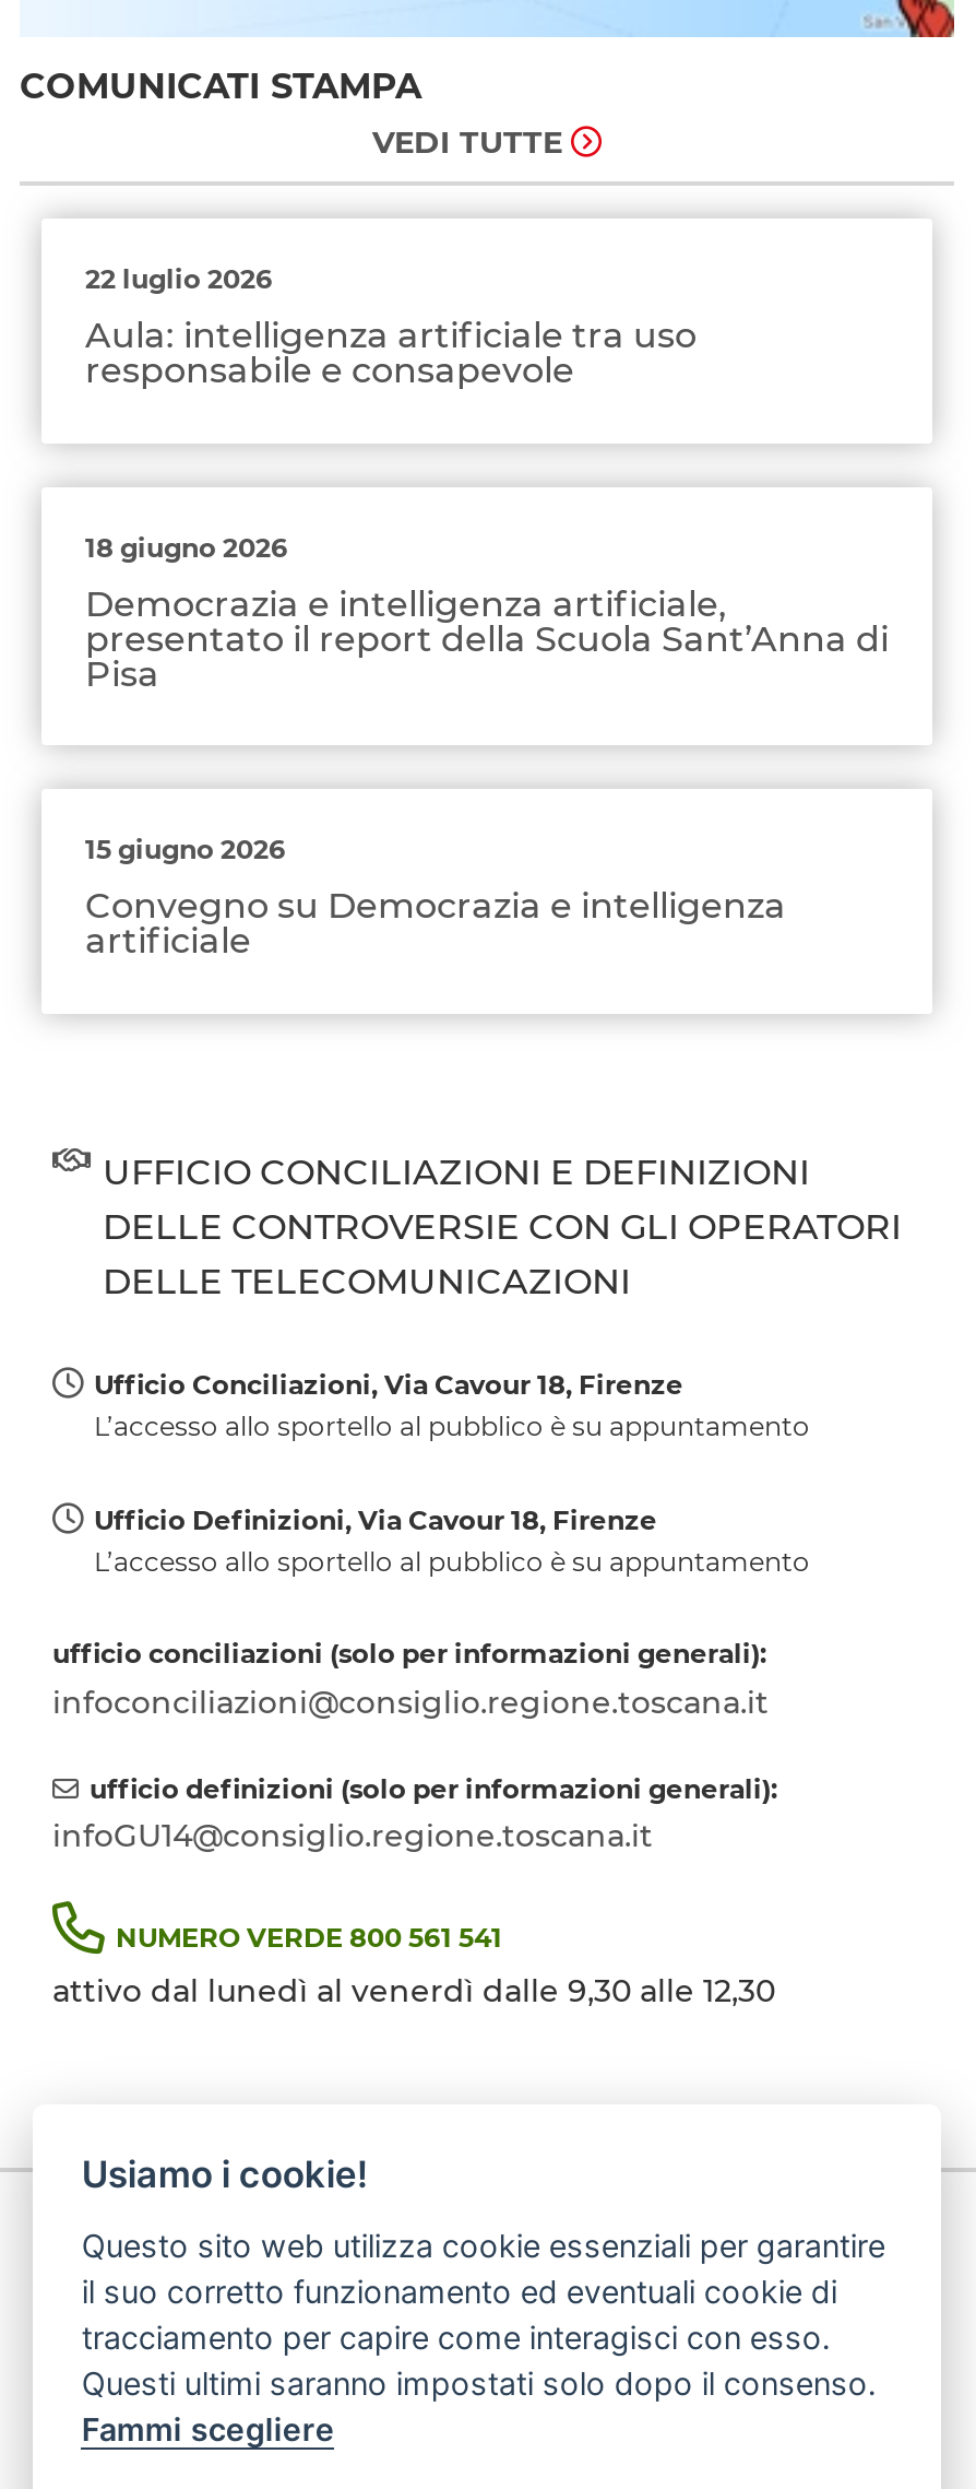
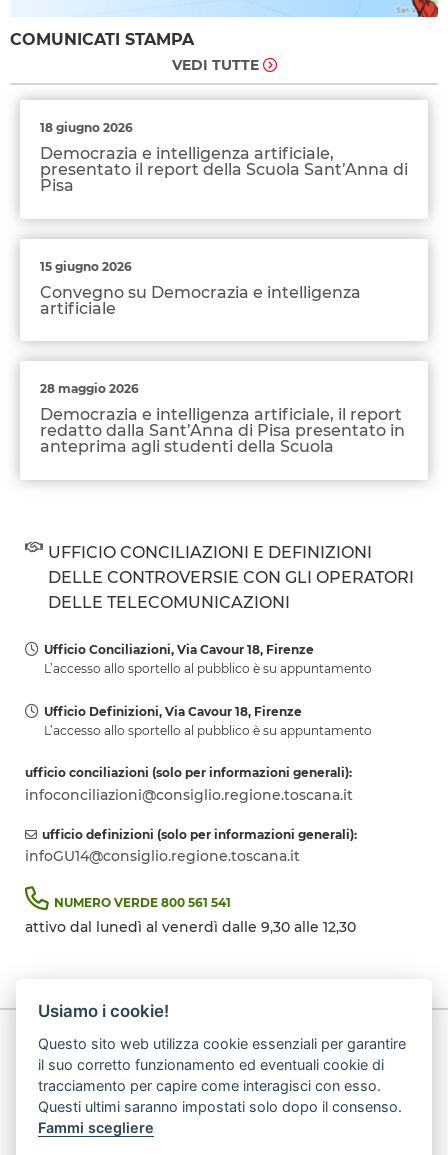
- 22 luglio 2026
- Aula: intelligenza artificiale tra uso
- responsabile e consapevole

moved up: 18 giugno 2026 | Democrazia e intelligenza artificiale, | presentato il report della Scuola Sant’Anna di | Pisa | 15 giugno 2026 | Convegno su Democrazia e intelligenza | artificiale

+ 28 maggio 2026
+ Democrazia e intelligenza artificiale, il report
+ redatto dalla Sant’Anna di Pisa presentato in
+ anteprima agli studenti della Scuola
